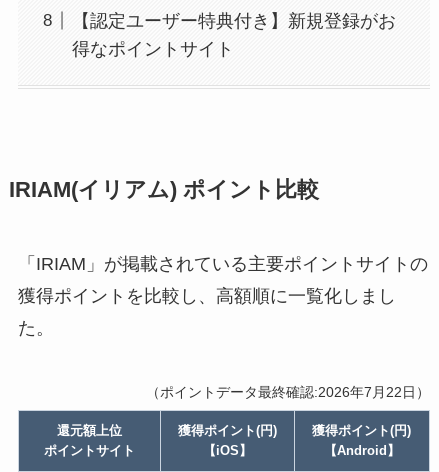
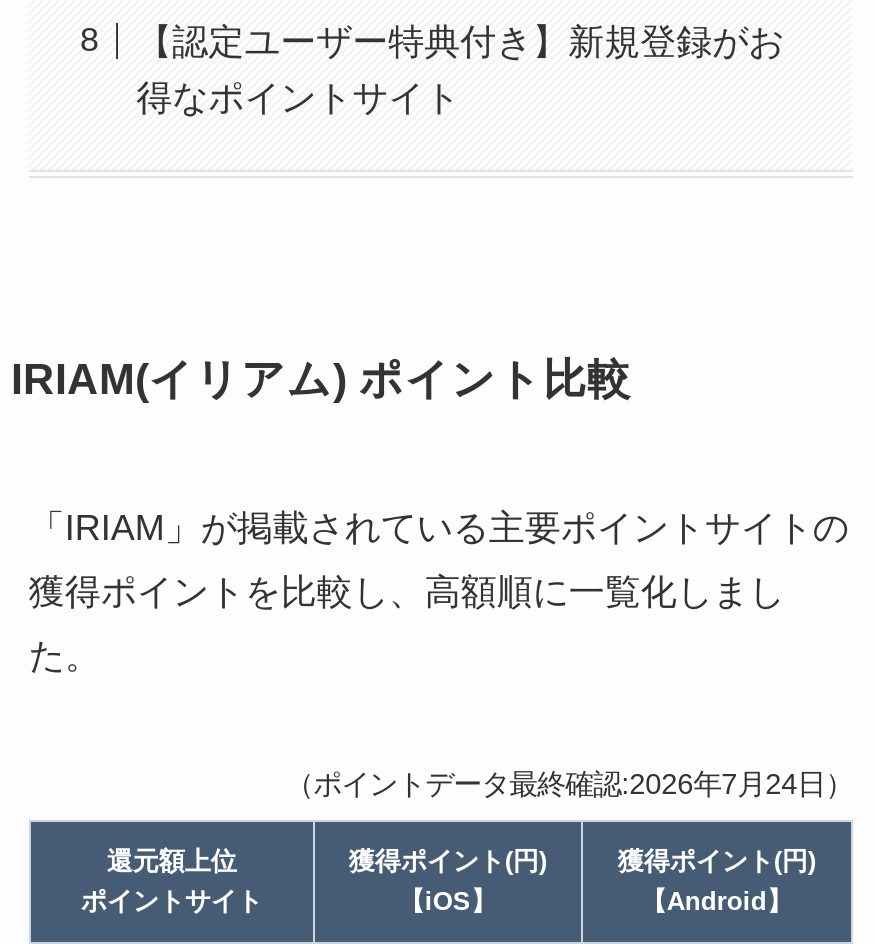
- （ポイントデータ最終確認:2026年7月22日）
+ （ポイントデータ最終確認:2026年7月24日）
